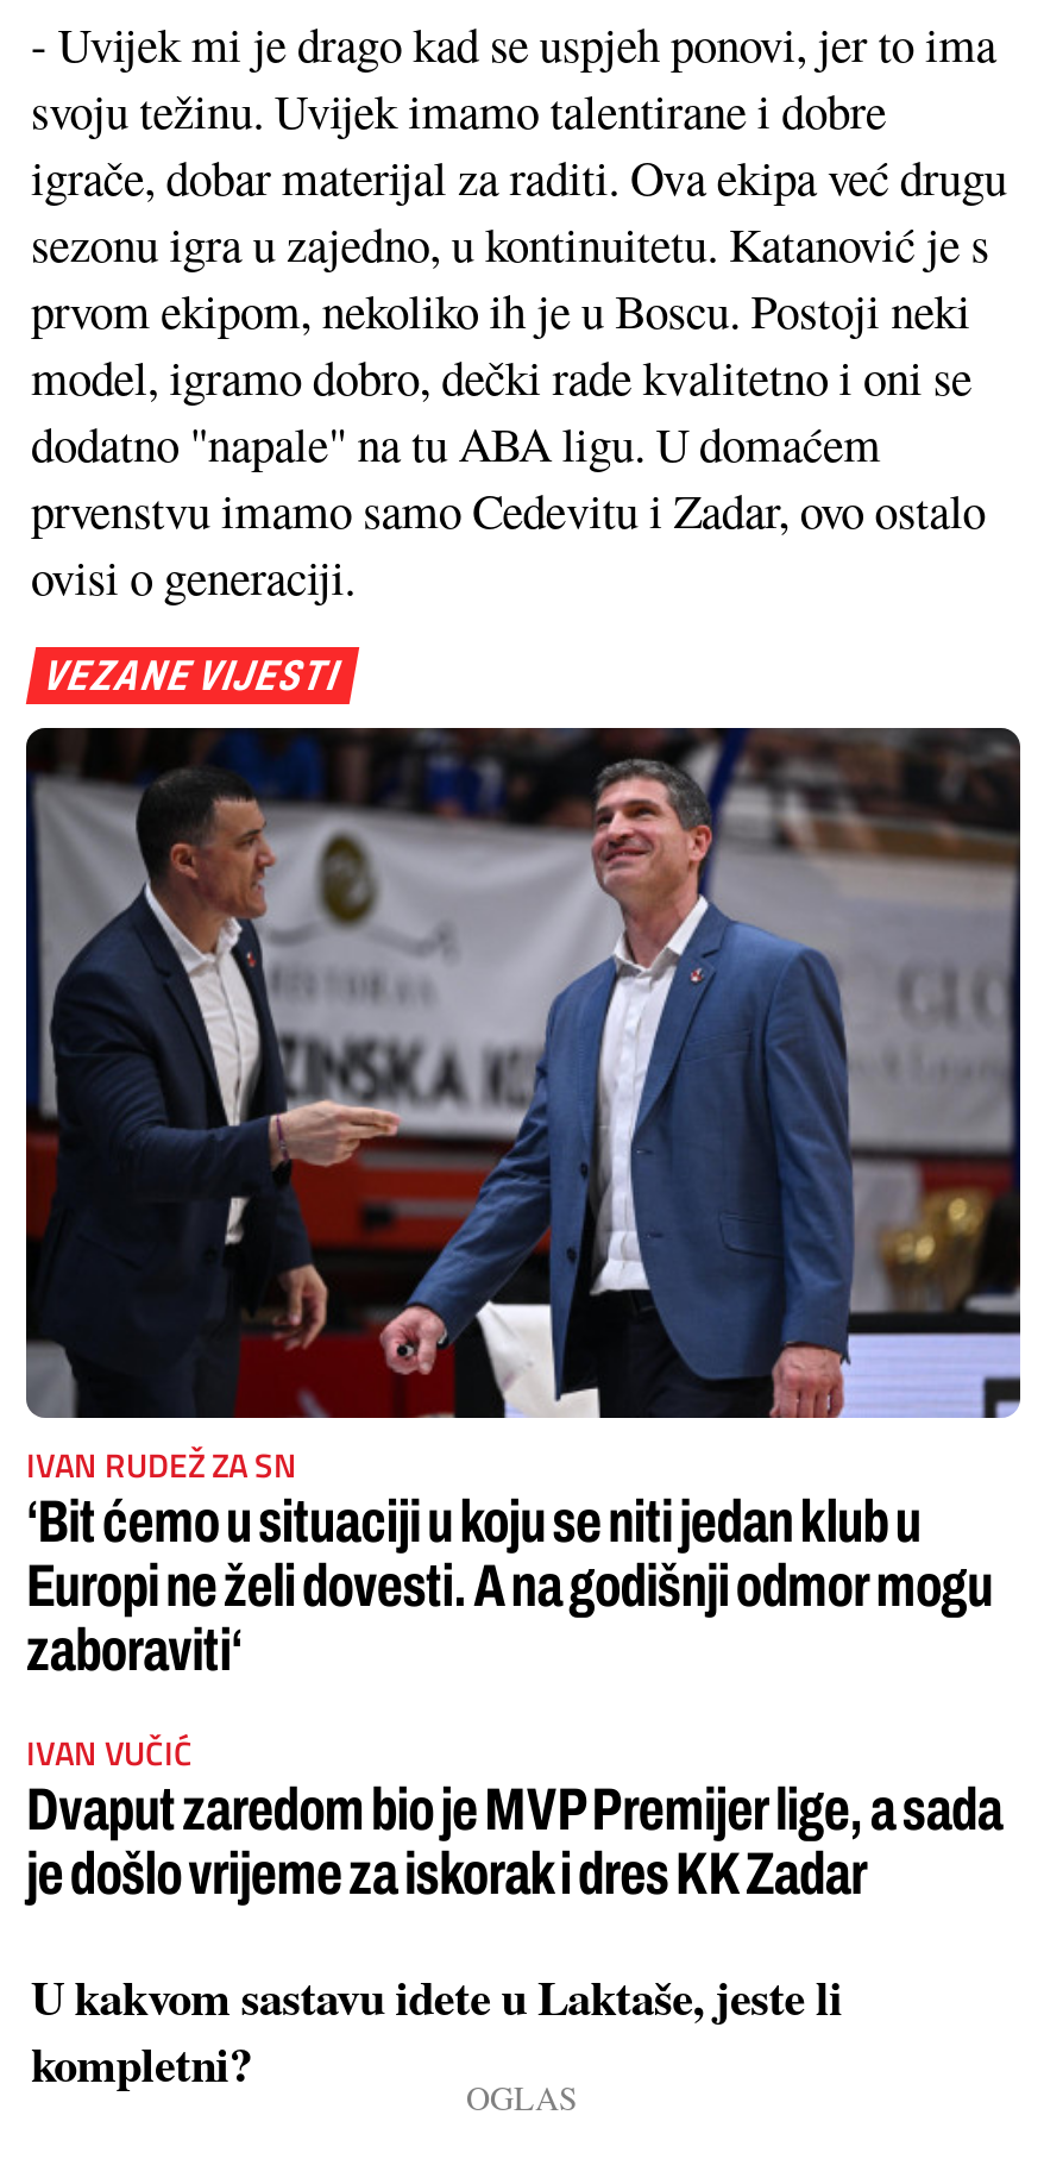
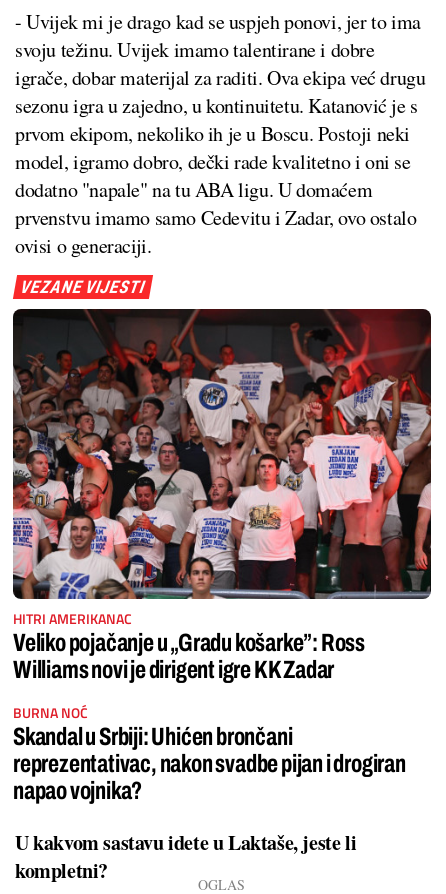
- [image]
- IVAN RUDEŽ ZA SN
- ‘Bit ćemo u situaciji u koju se niti jedan klub u
- Europi ne želi dovesti. A na godišnji odmor mogu
- zaboraviti‘
+ [image]
+ HITRI AMERIKANAC
+ Veliko pojačanje u „Gradu košarke”: Ross
+ Williams novi je dirigent igre KK Zadar

- IVAN VUČIĆ
- Dvaput zaredom bio je MVP Premijer lige, a sada
- je došlo vrijeme za iskorak i dres KK Zadar
+ BURNA NOĆ
+ Skandal u Srbiji: Uhićen brončani
+ reprezentativac, nakon svadbe pijan i drogiran
+ napao vojnika?
